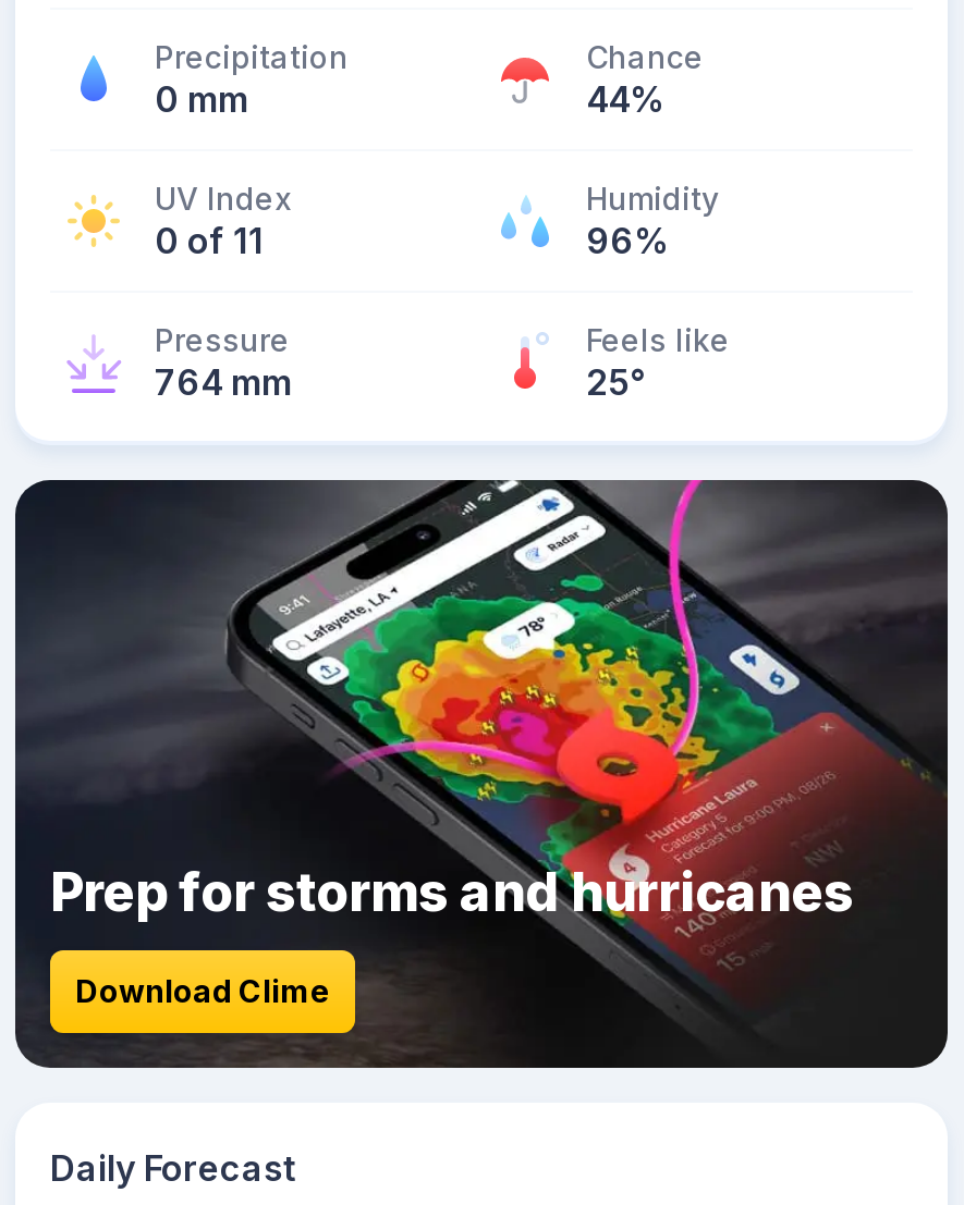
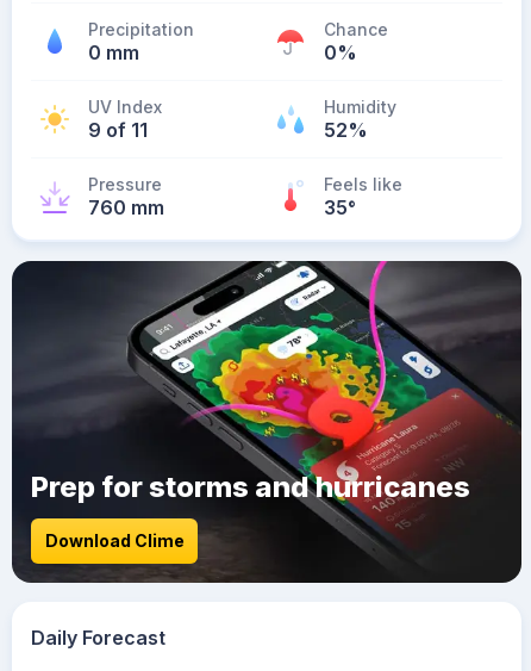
- 44%
+ 0%

- 0 of 11
+ 9 of 11

- 96%
+ 52%

- 764 mm
+ 760 mm

- 25°
+ 35°
